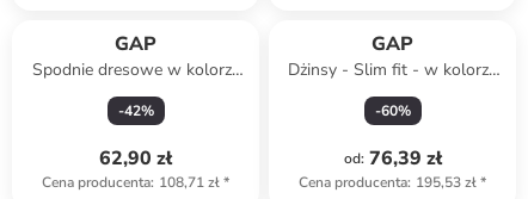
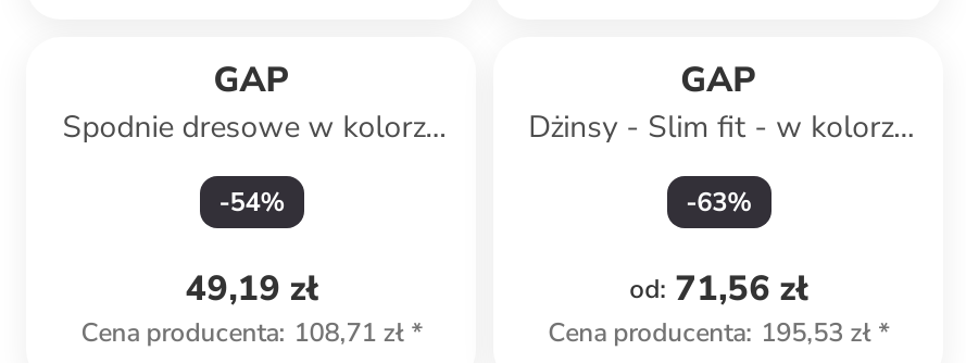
- -42%
+ -54%

- -60%
+ -63%

- 62,90 zł
+ 49,19 zł

- od: 76,39 zł
+ od: 71,56 zł
